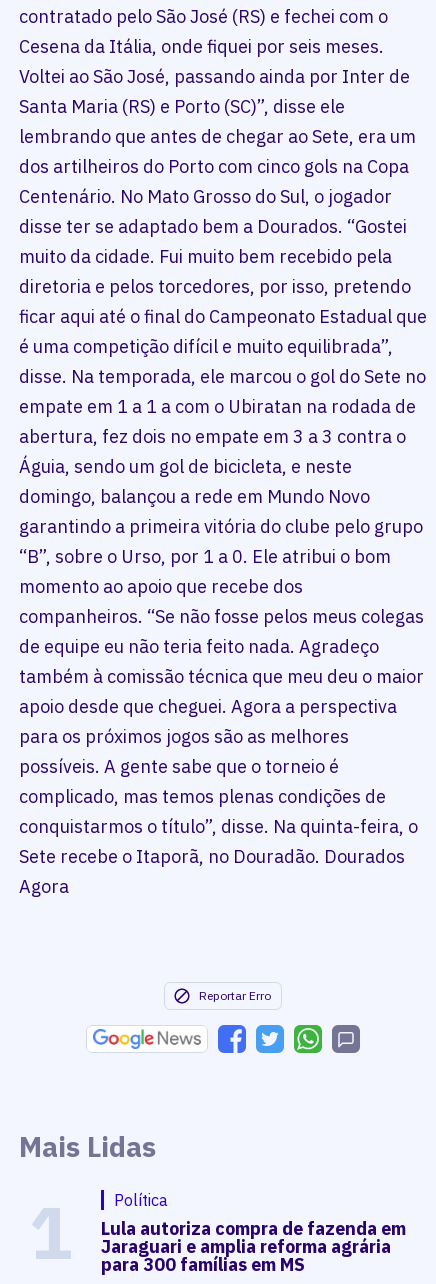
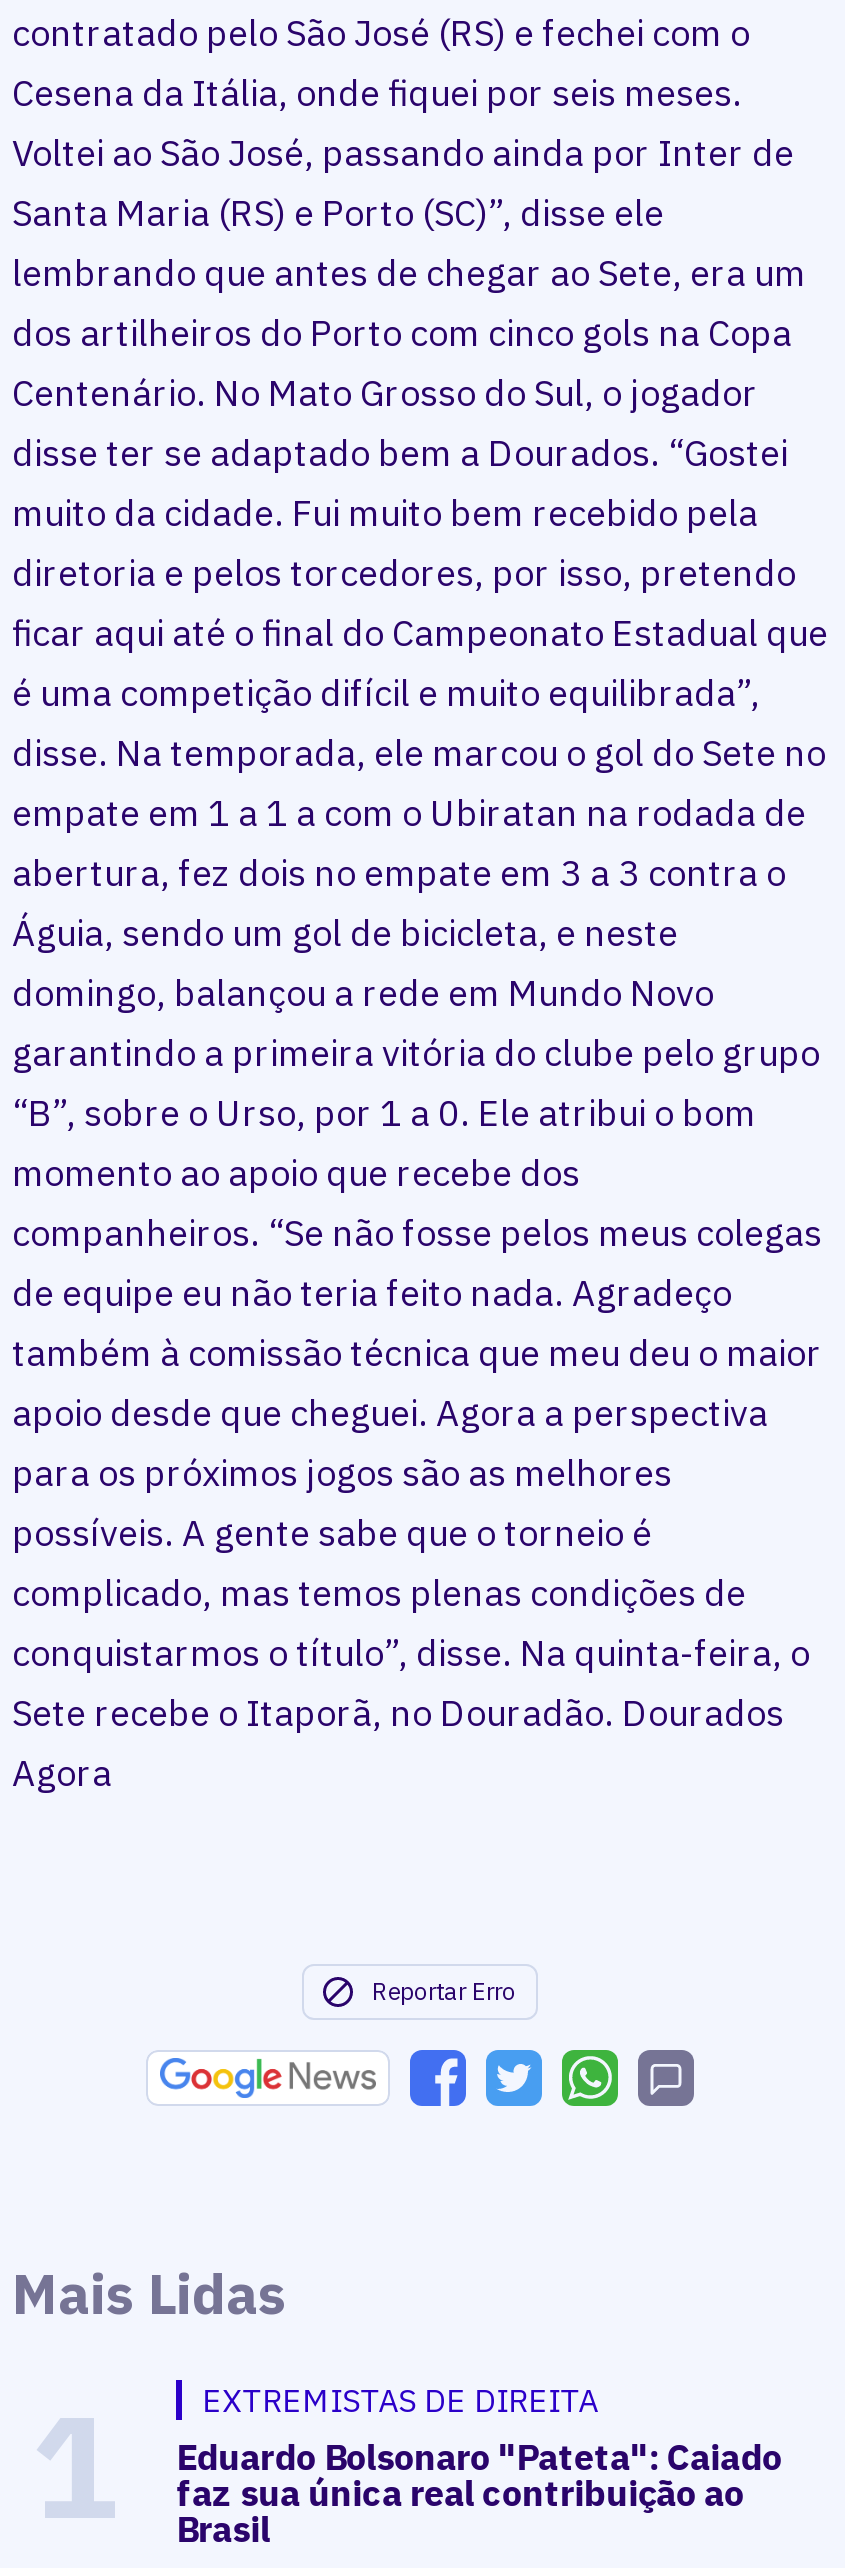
- Política
- Lula autoriza compra de fazenda em
- Jaraguari e amplia reforma agrária
- para 300 famílias em MS
+ EXTREMISTAS DE DIREITA
+ Eduardo Bolsonaro "Pateta": Caiado
+ faz sua única real contribuição ao
+ Brasil
